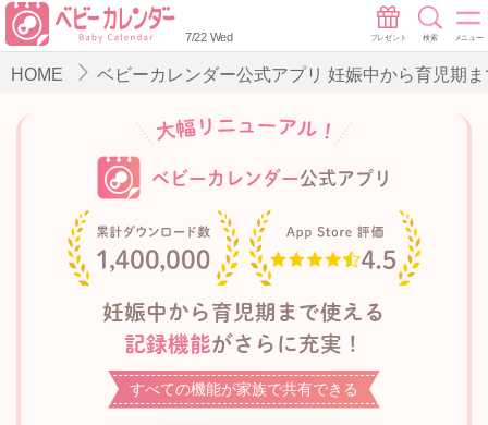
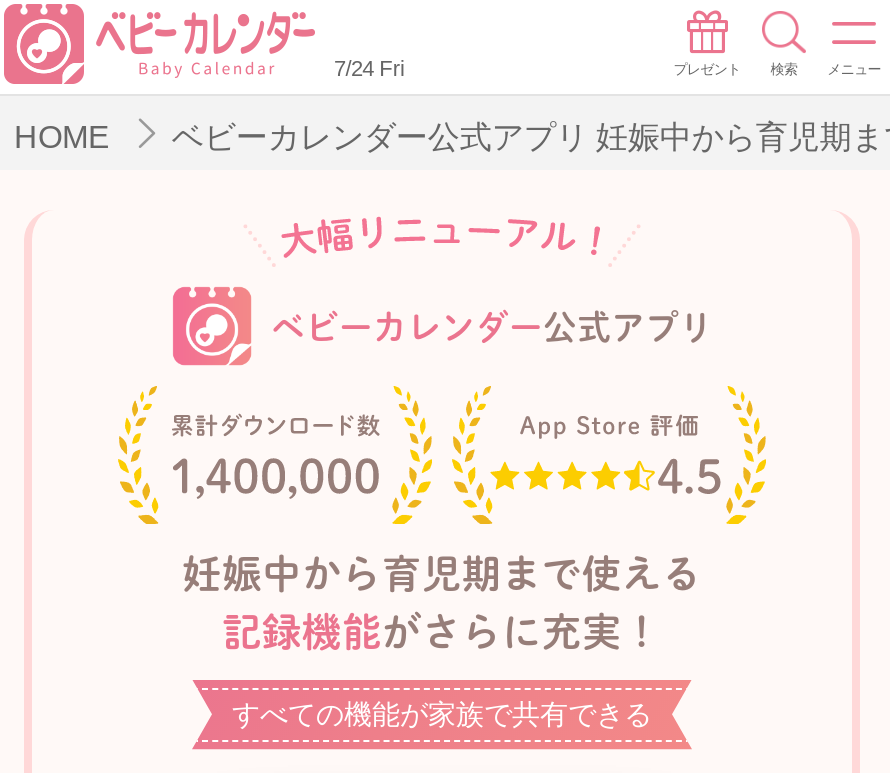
- 7/22 Wed
+ 7/24 Fri
